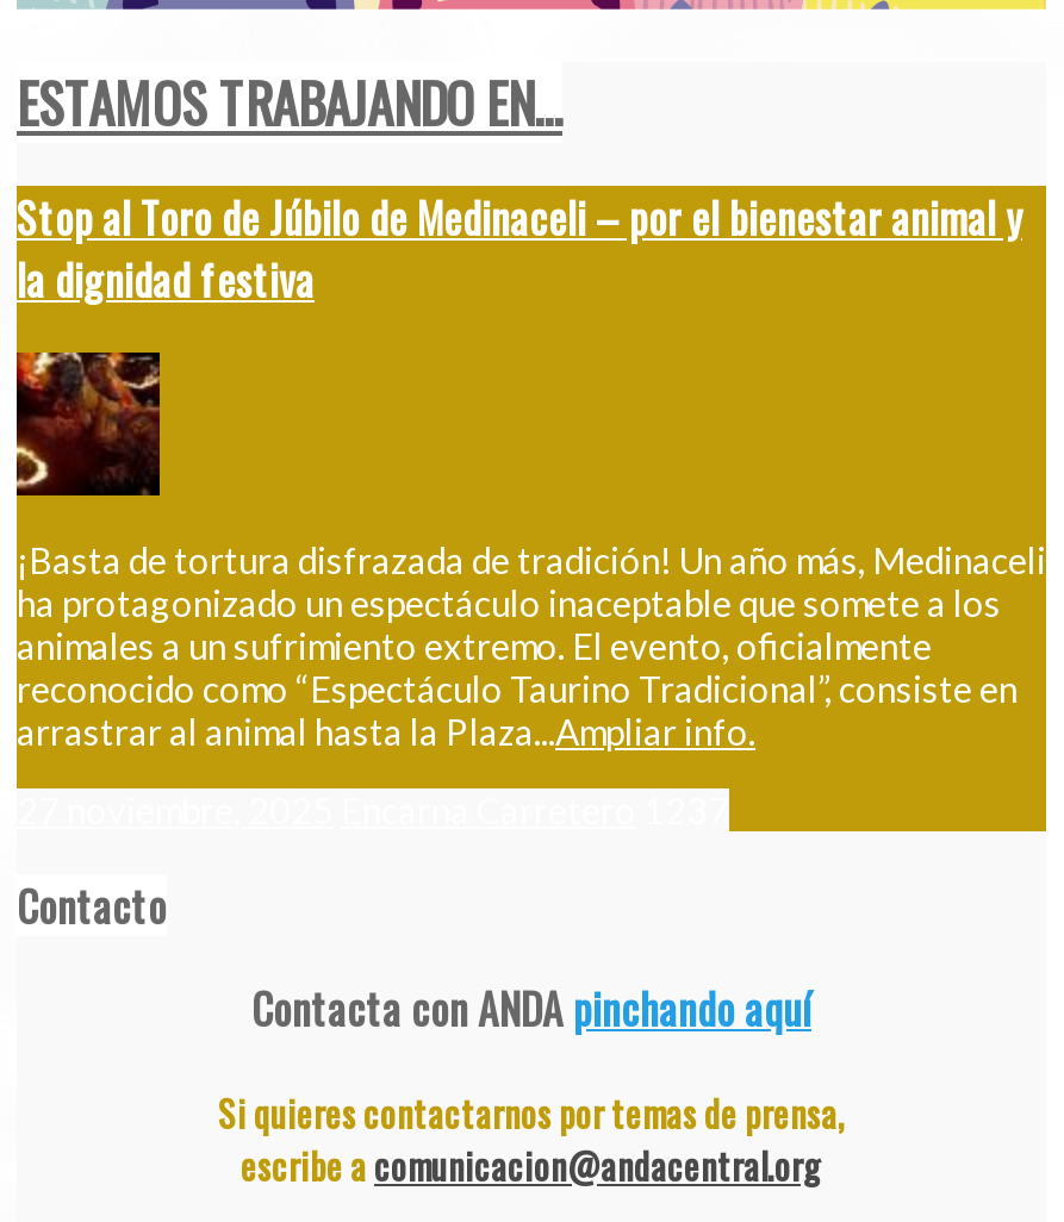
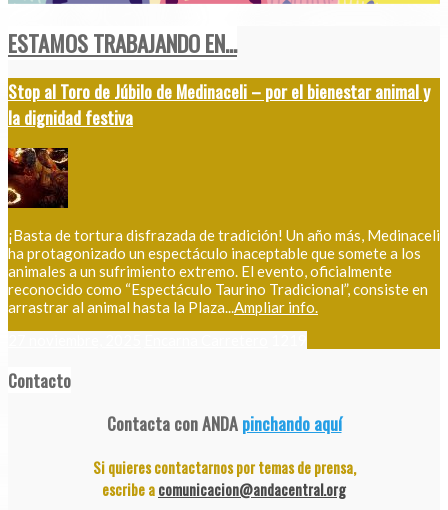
- 27 noviembre, 2025 Encarna Carretero 1237
+ 27 noviembre, 2025 Encarna Carretero 1219
